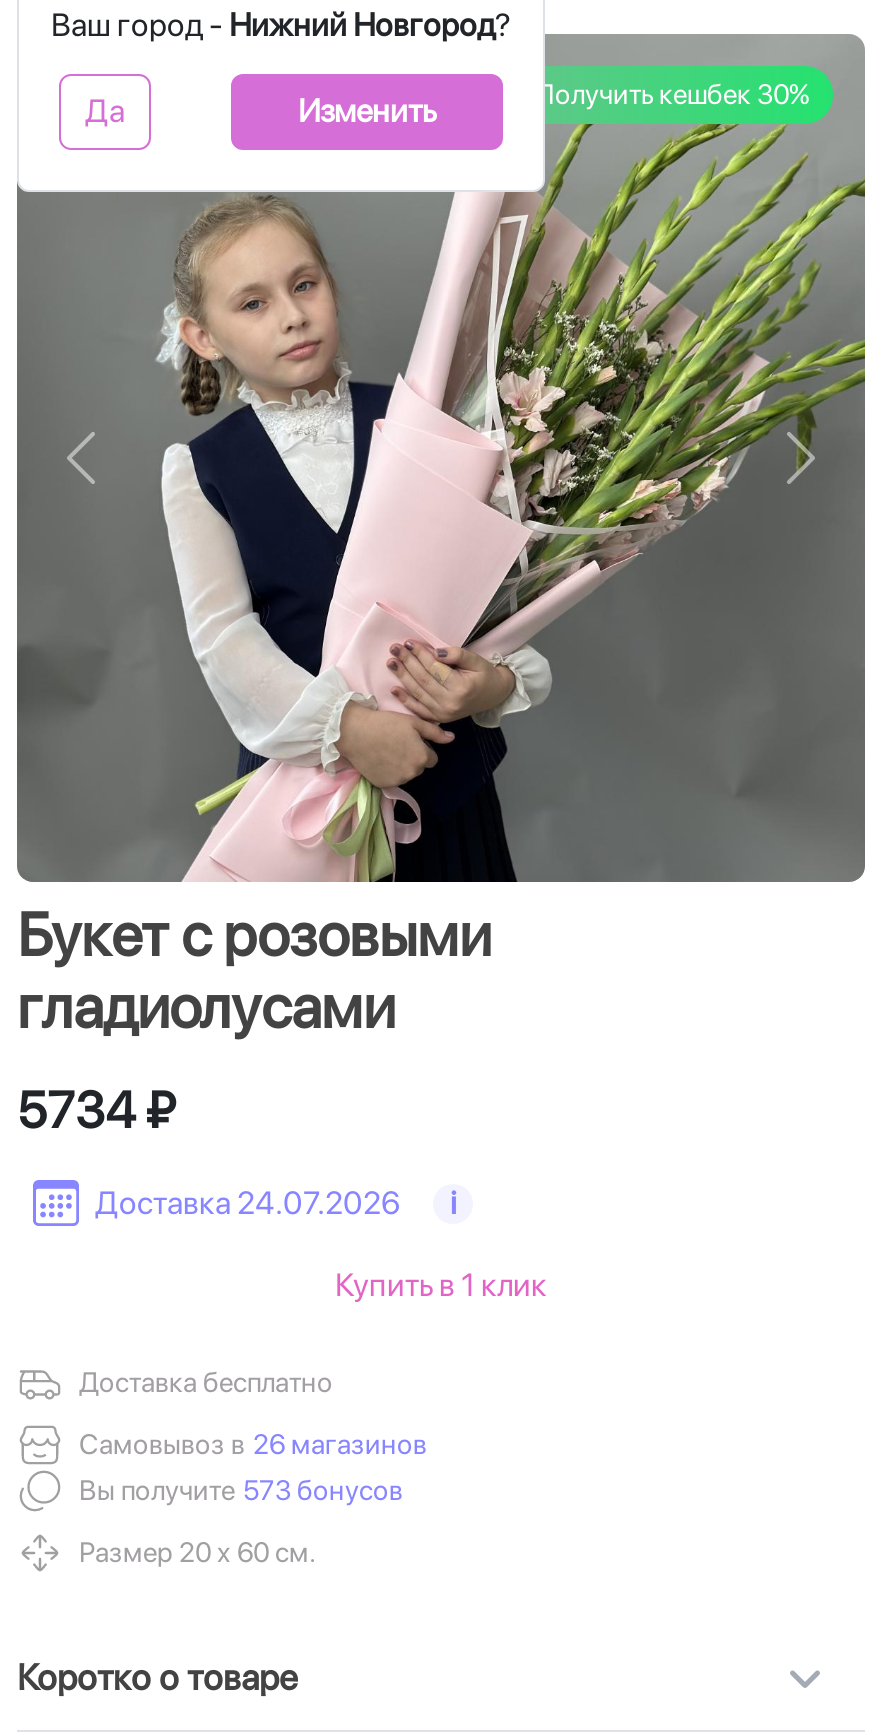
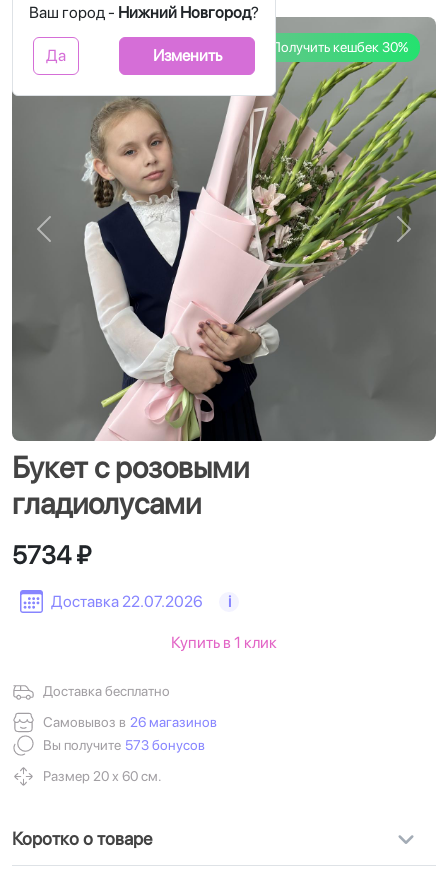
- Доставка 24.07.2026
+ Доставка 22.07.2026
